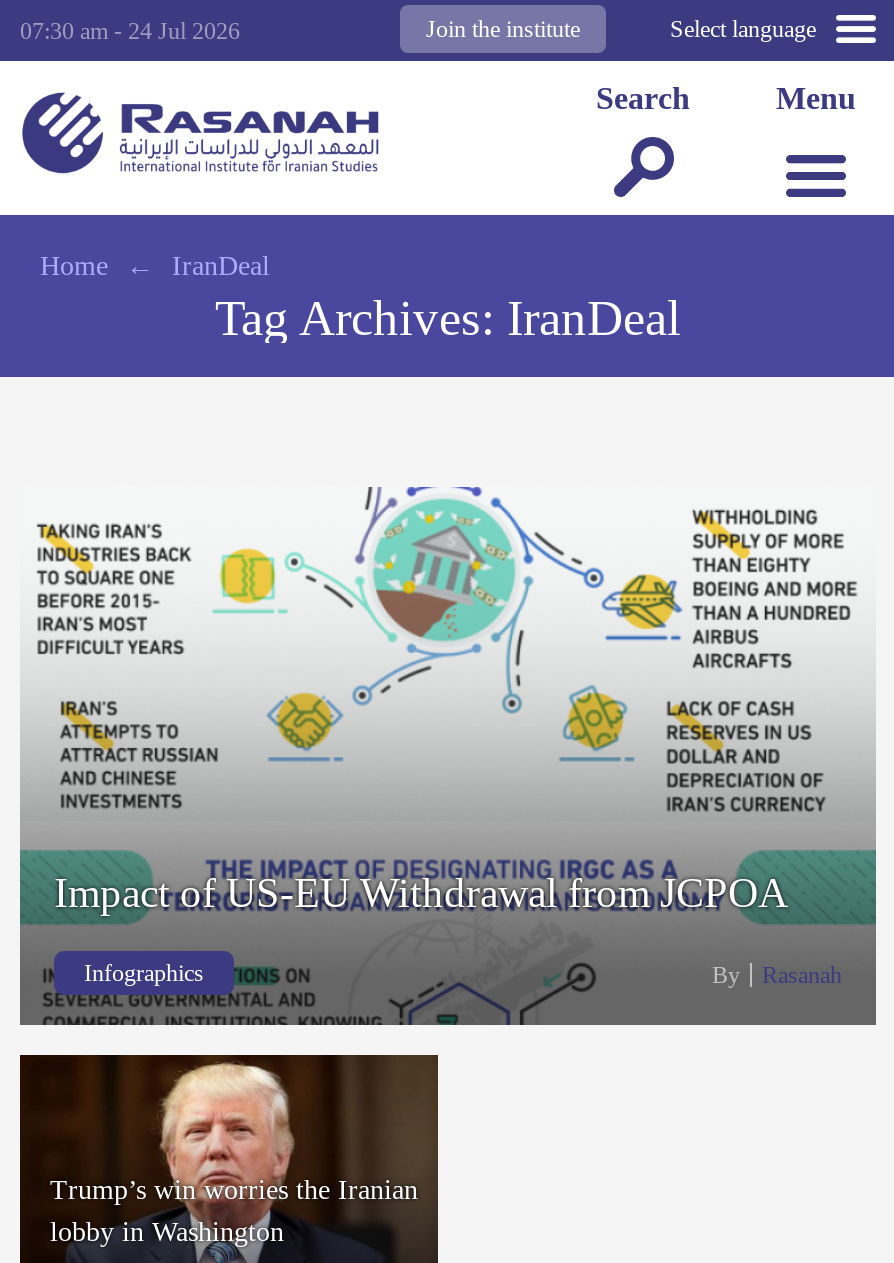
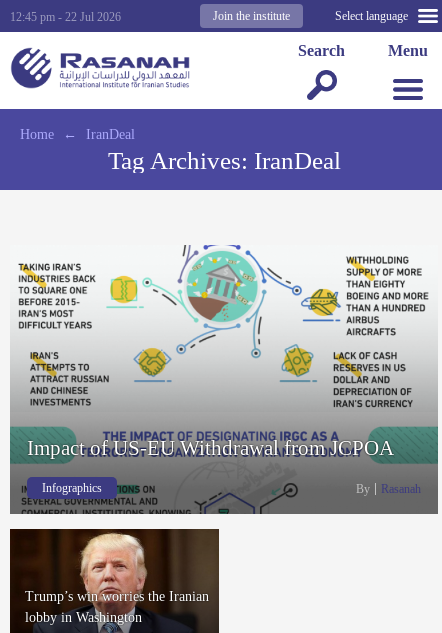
- 07:30 am - 24 Jul 2026
+ 12:45 pm - 22 Jul 2026
